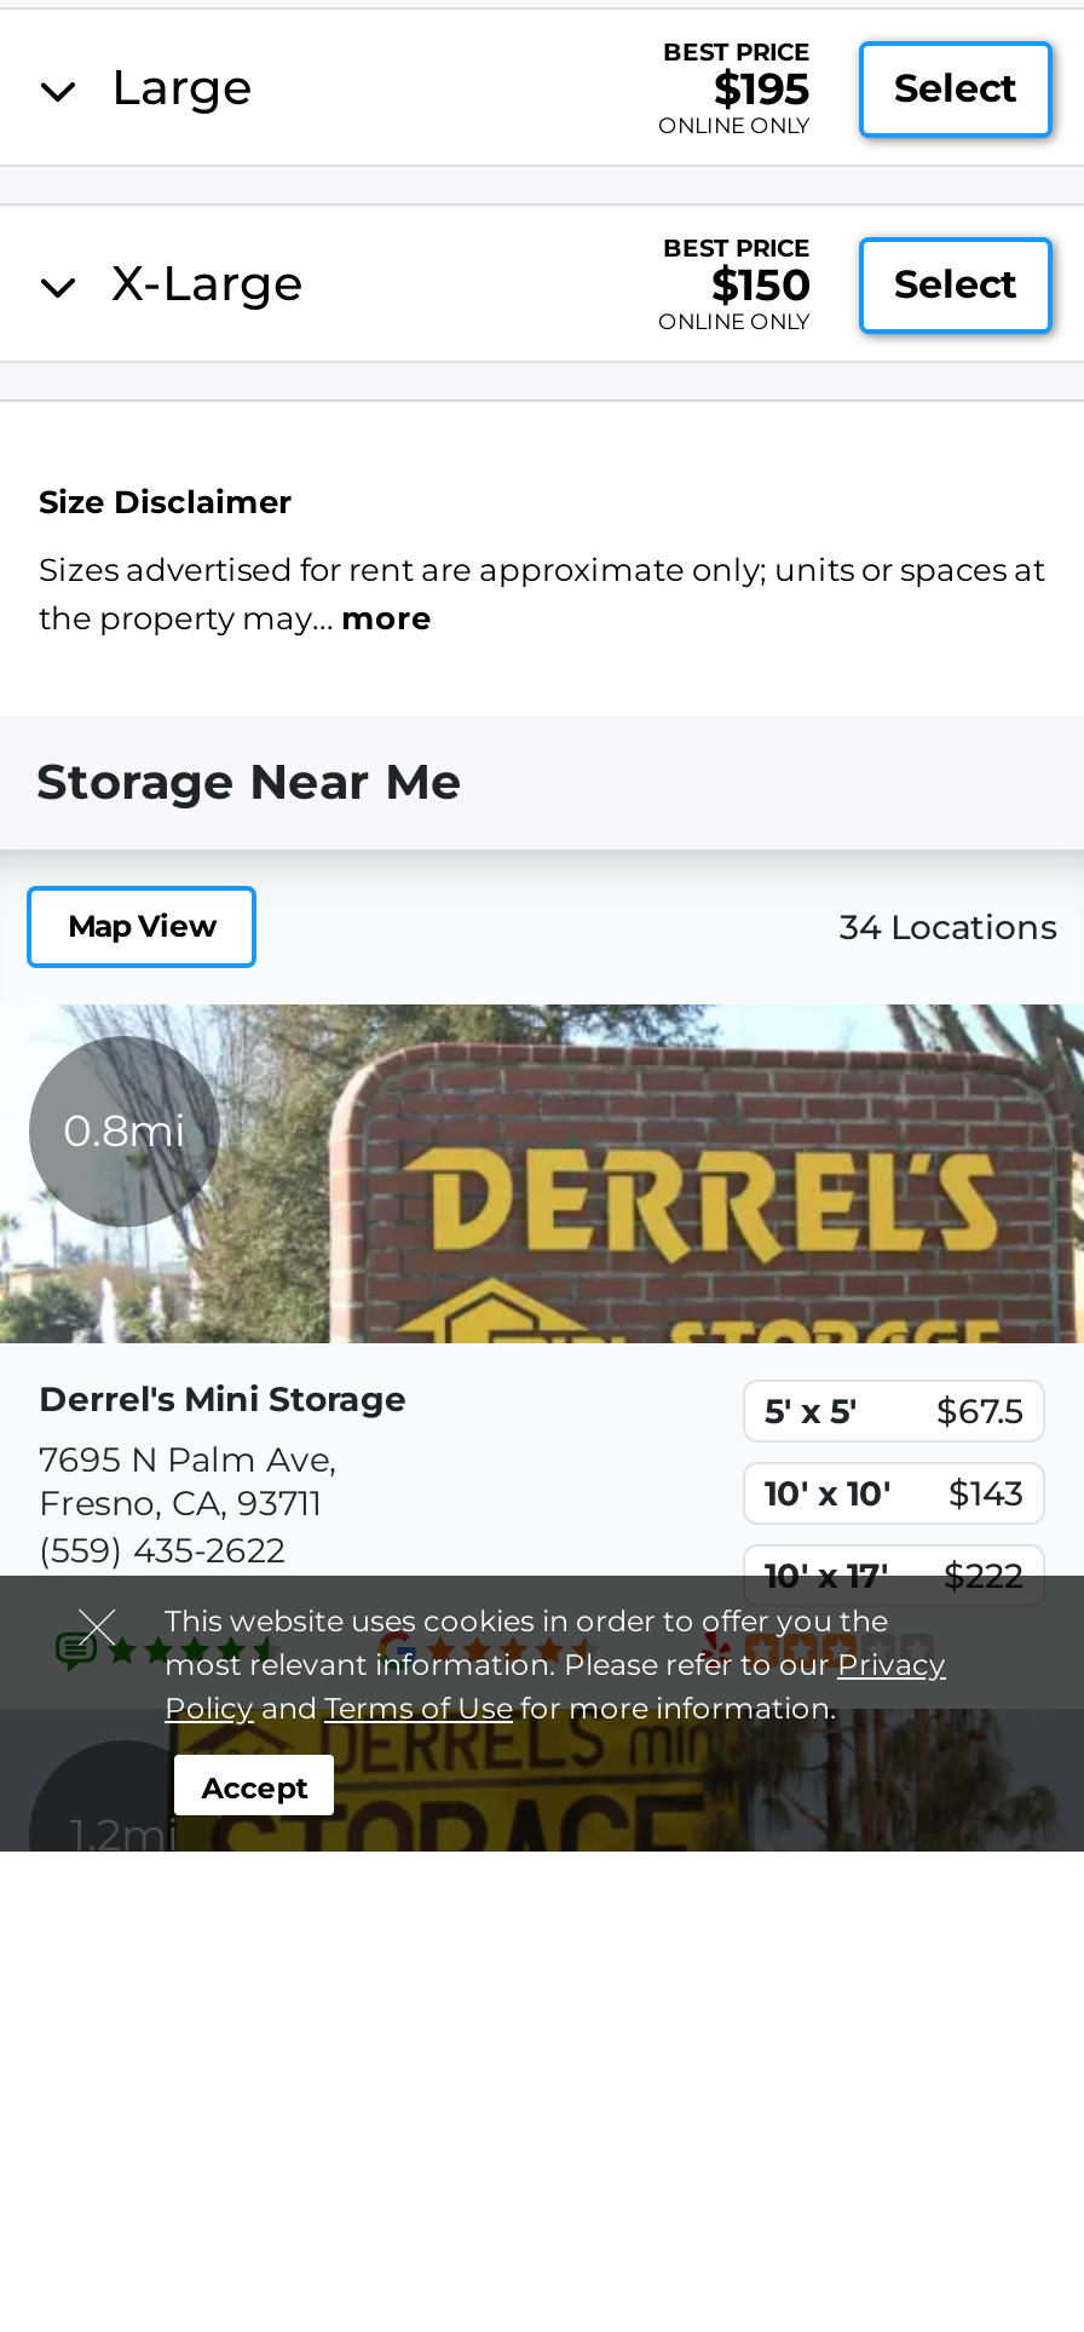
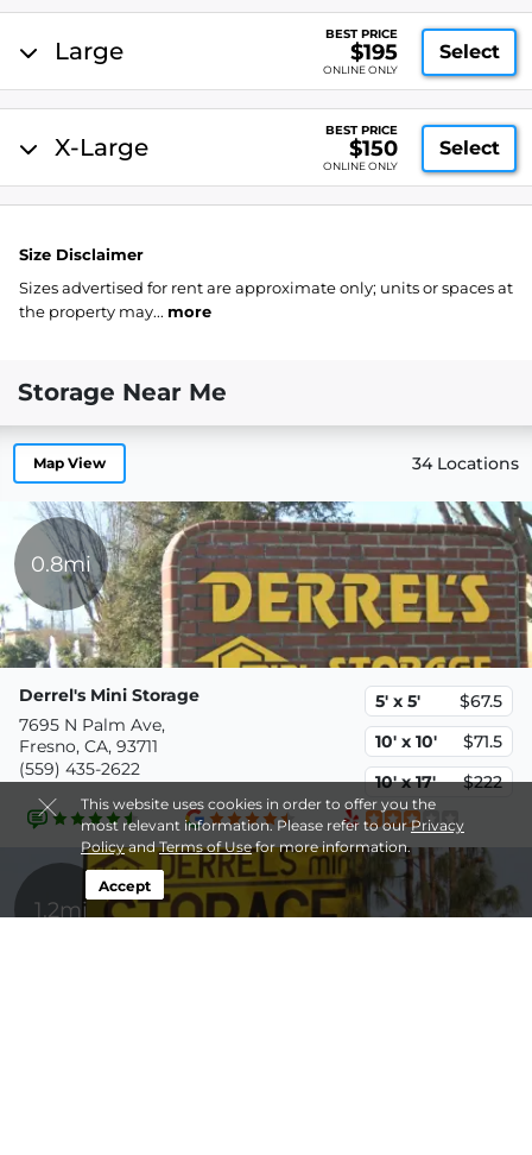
- 10' x 10' $143
+ 10' x 10' $71.5
